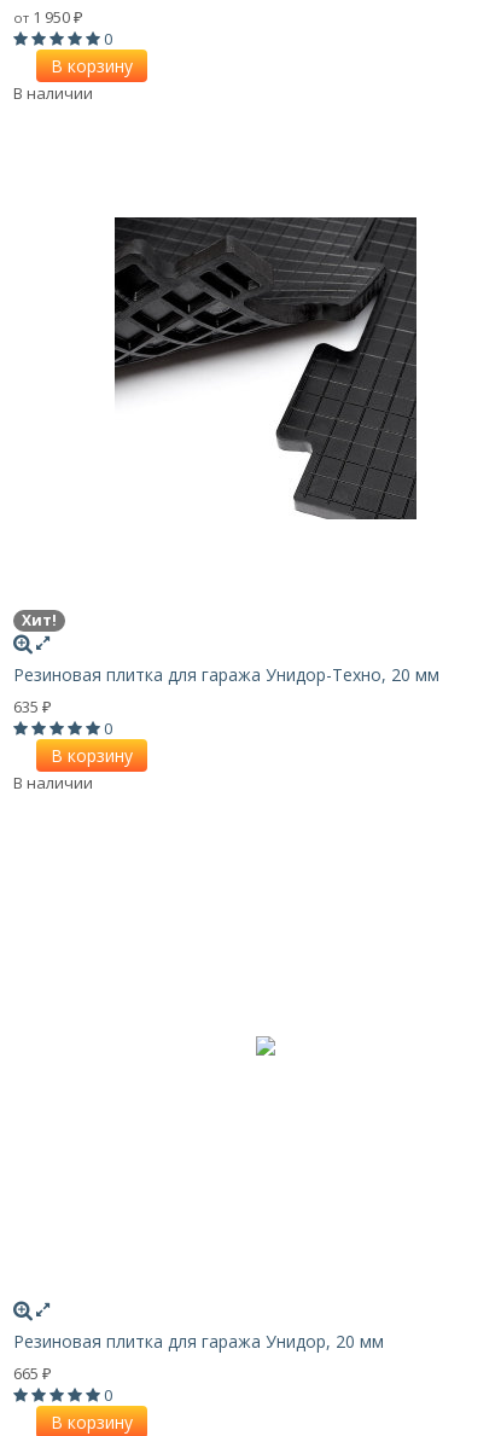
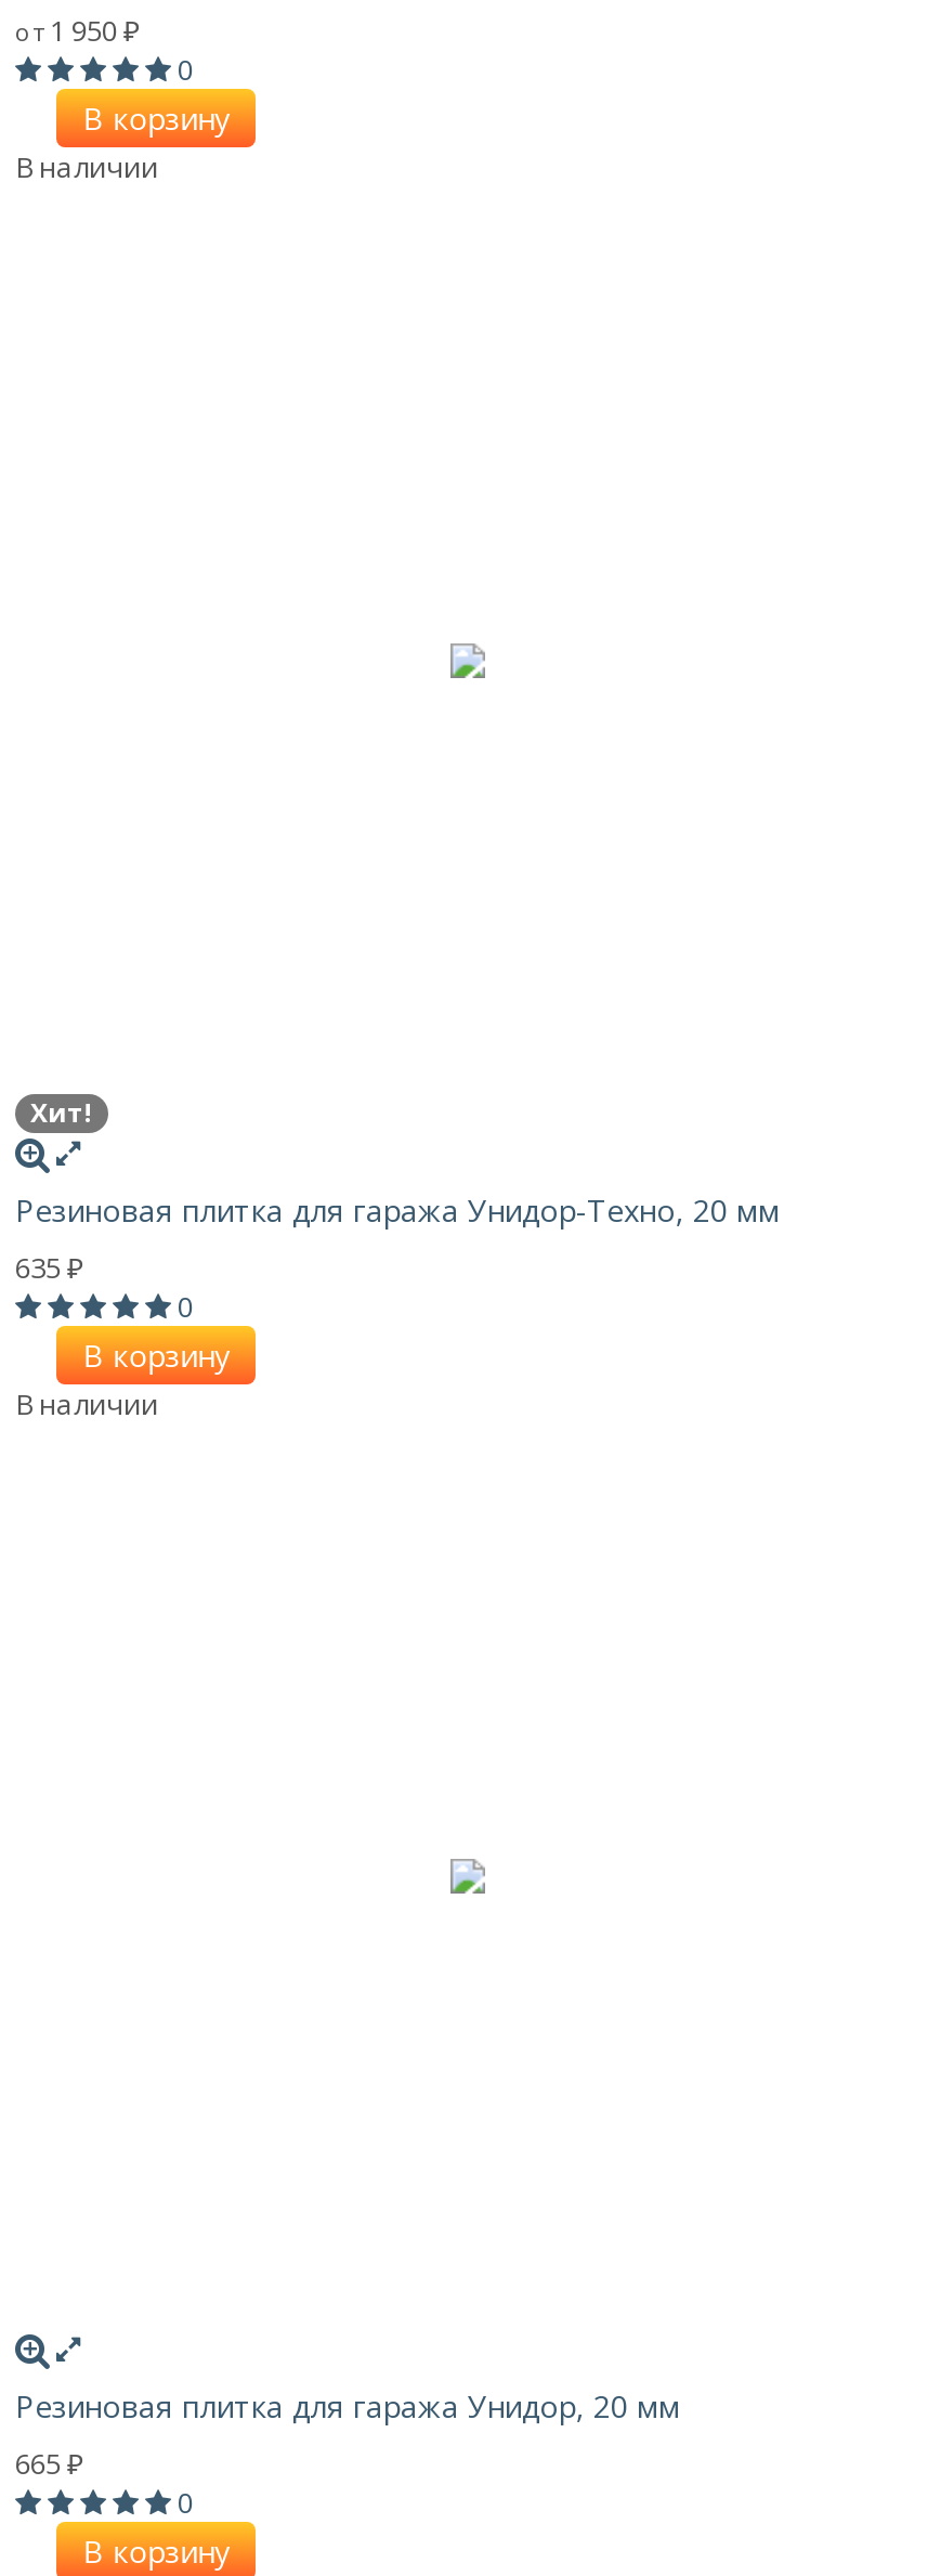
- [image]
